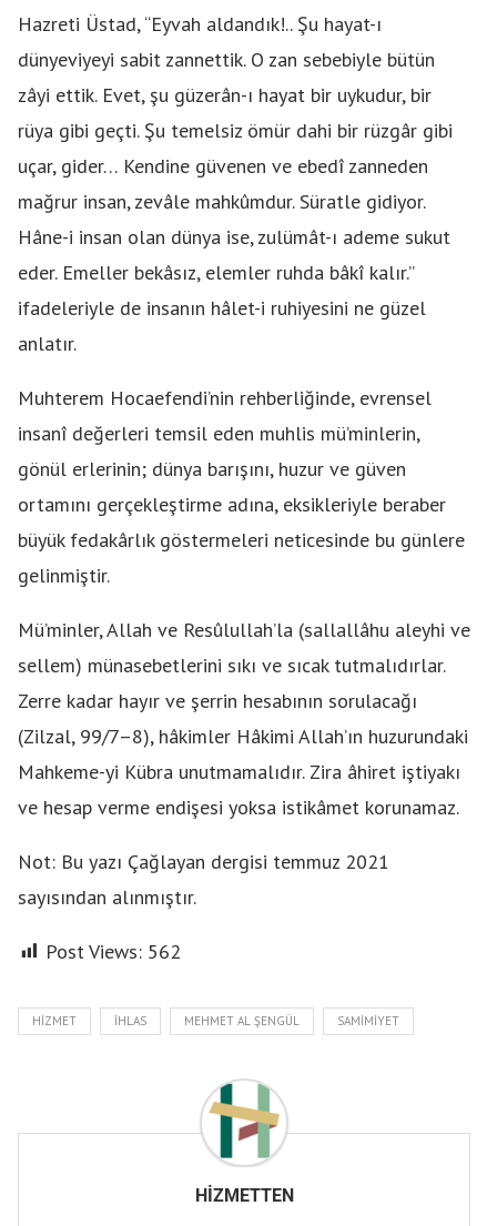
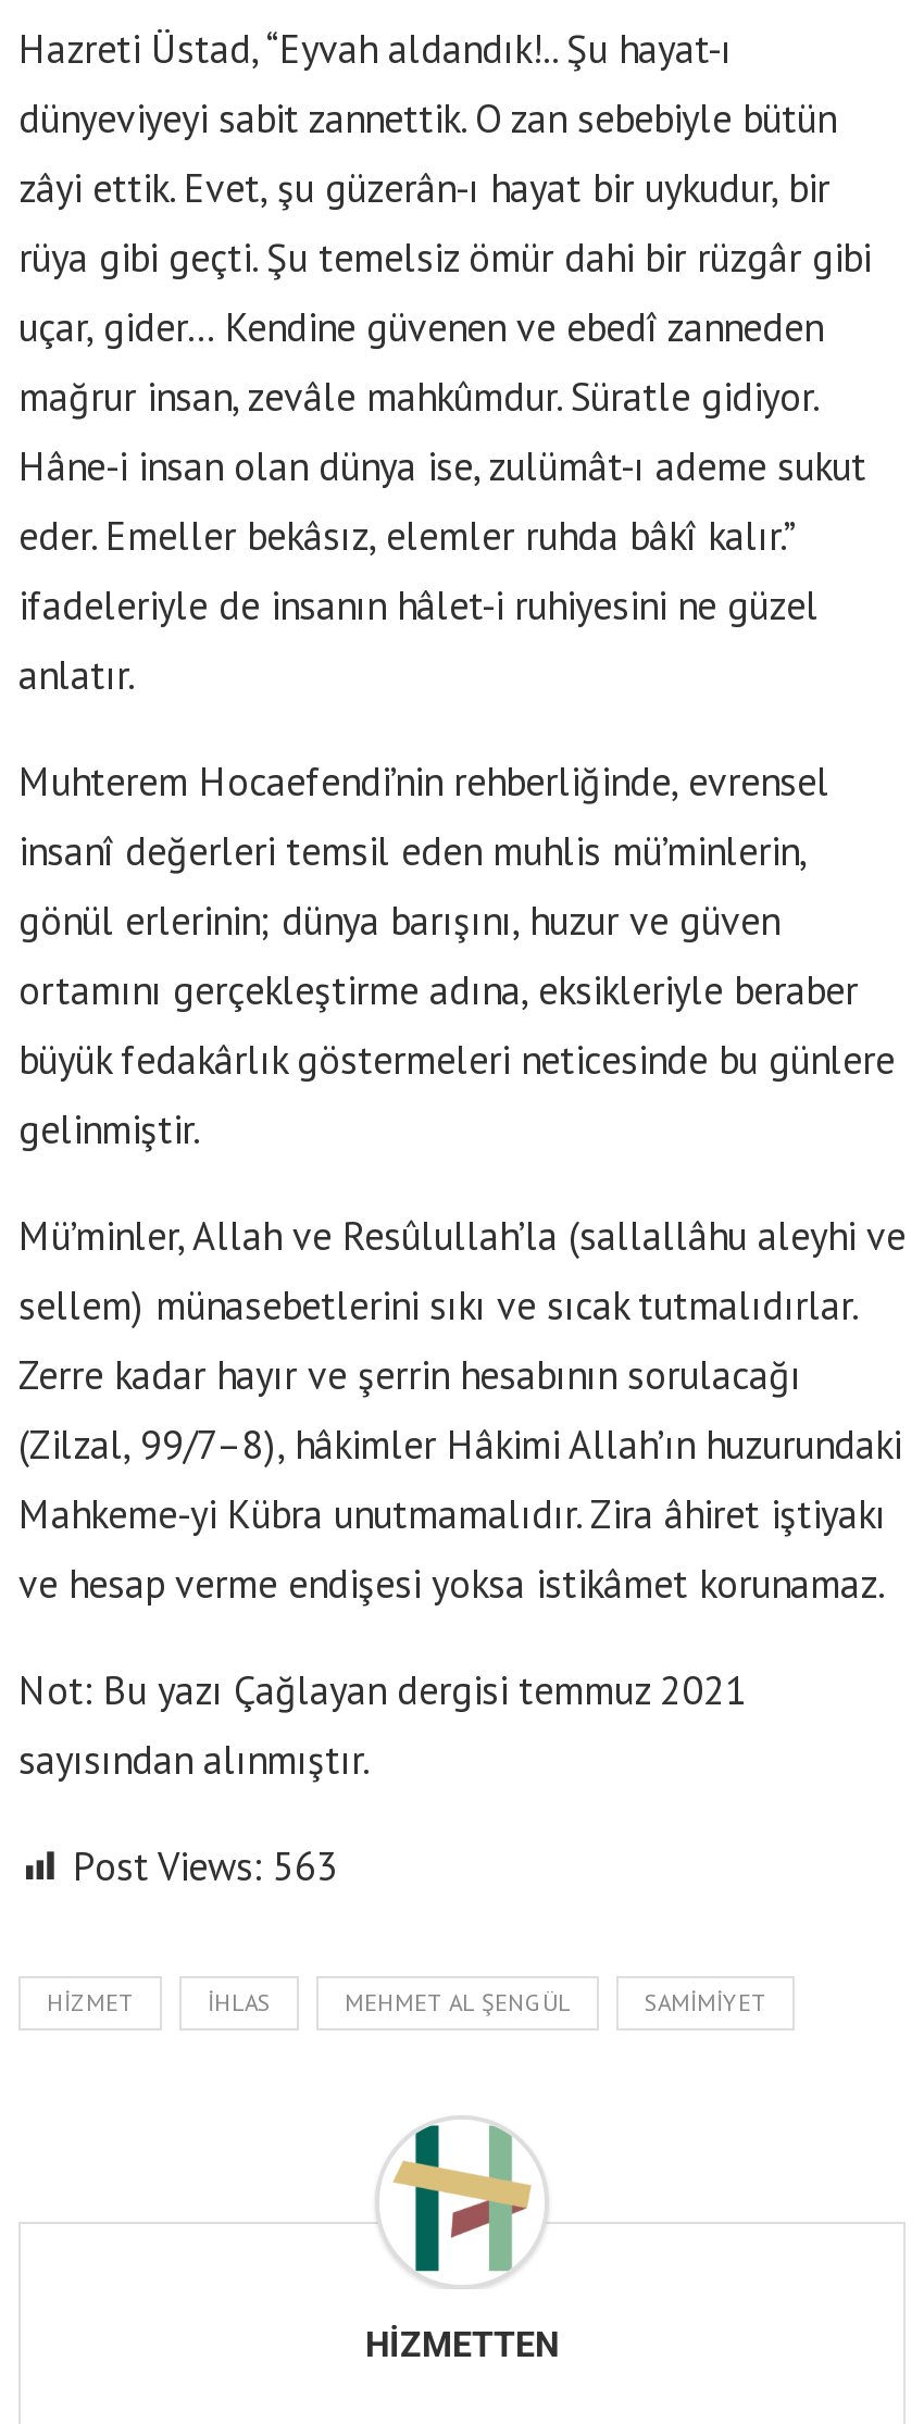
- Post Views: 562
+ Post Views: 563
